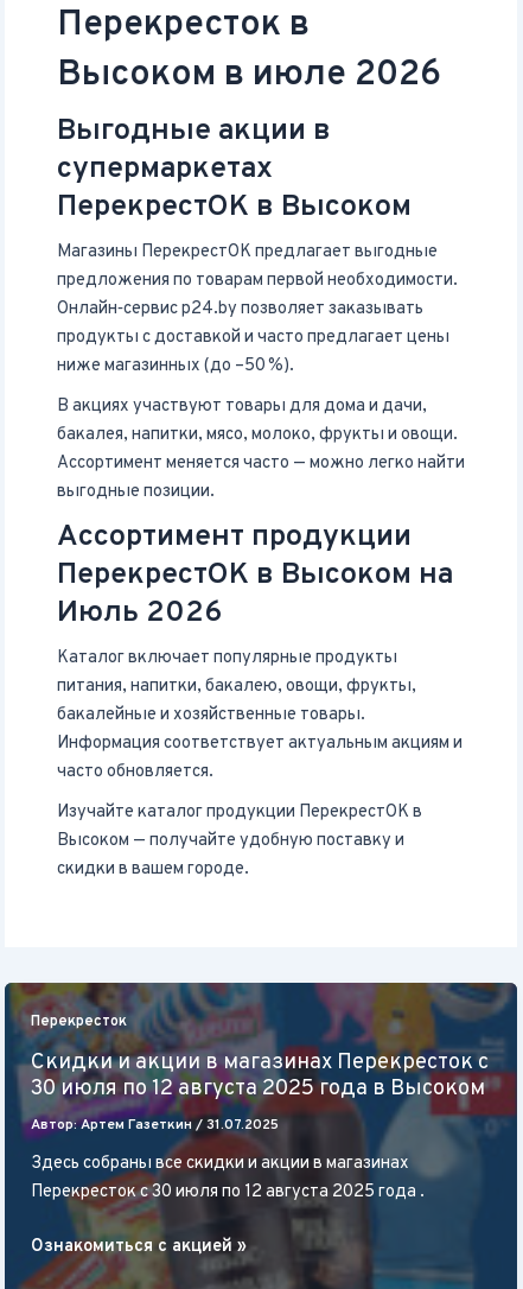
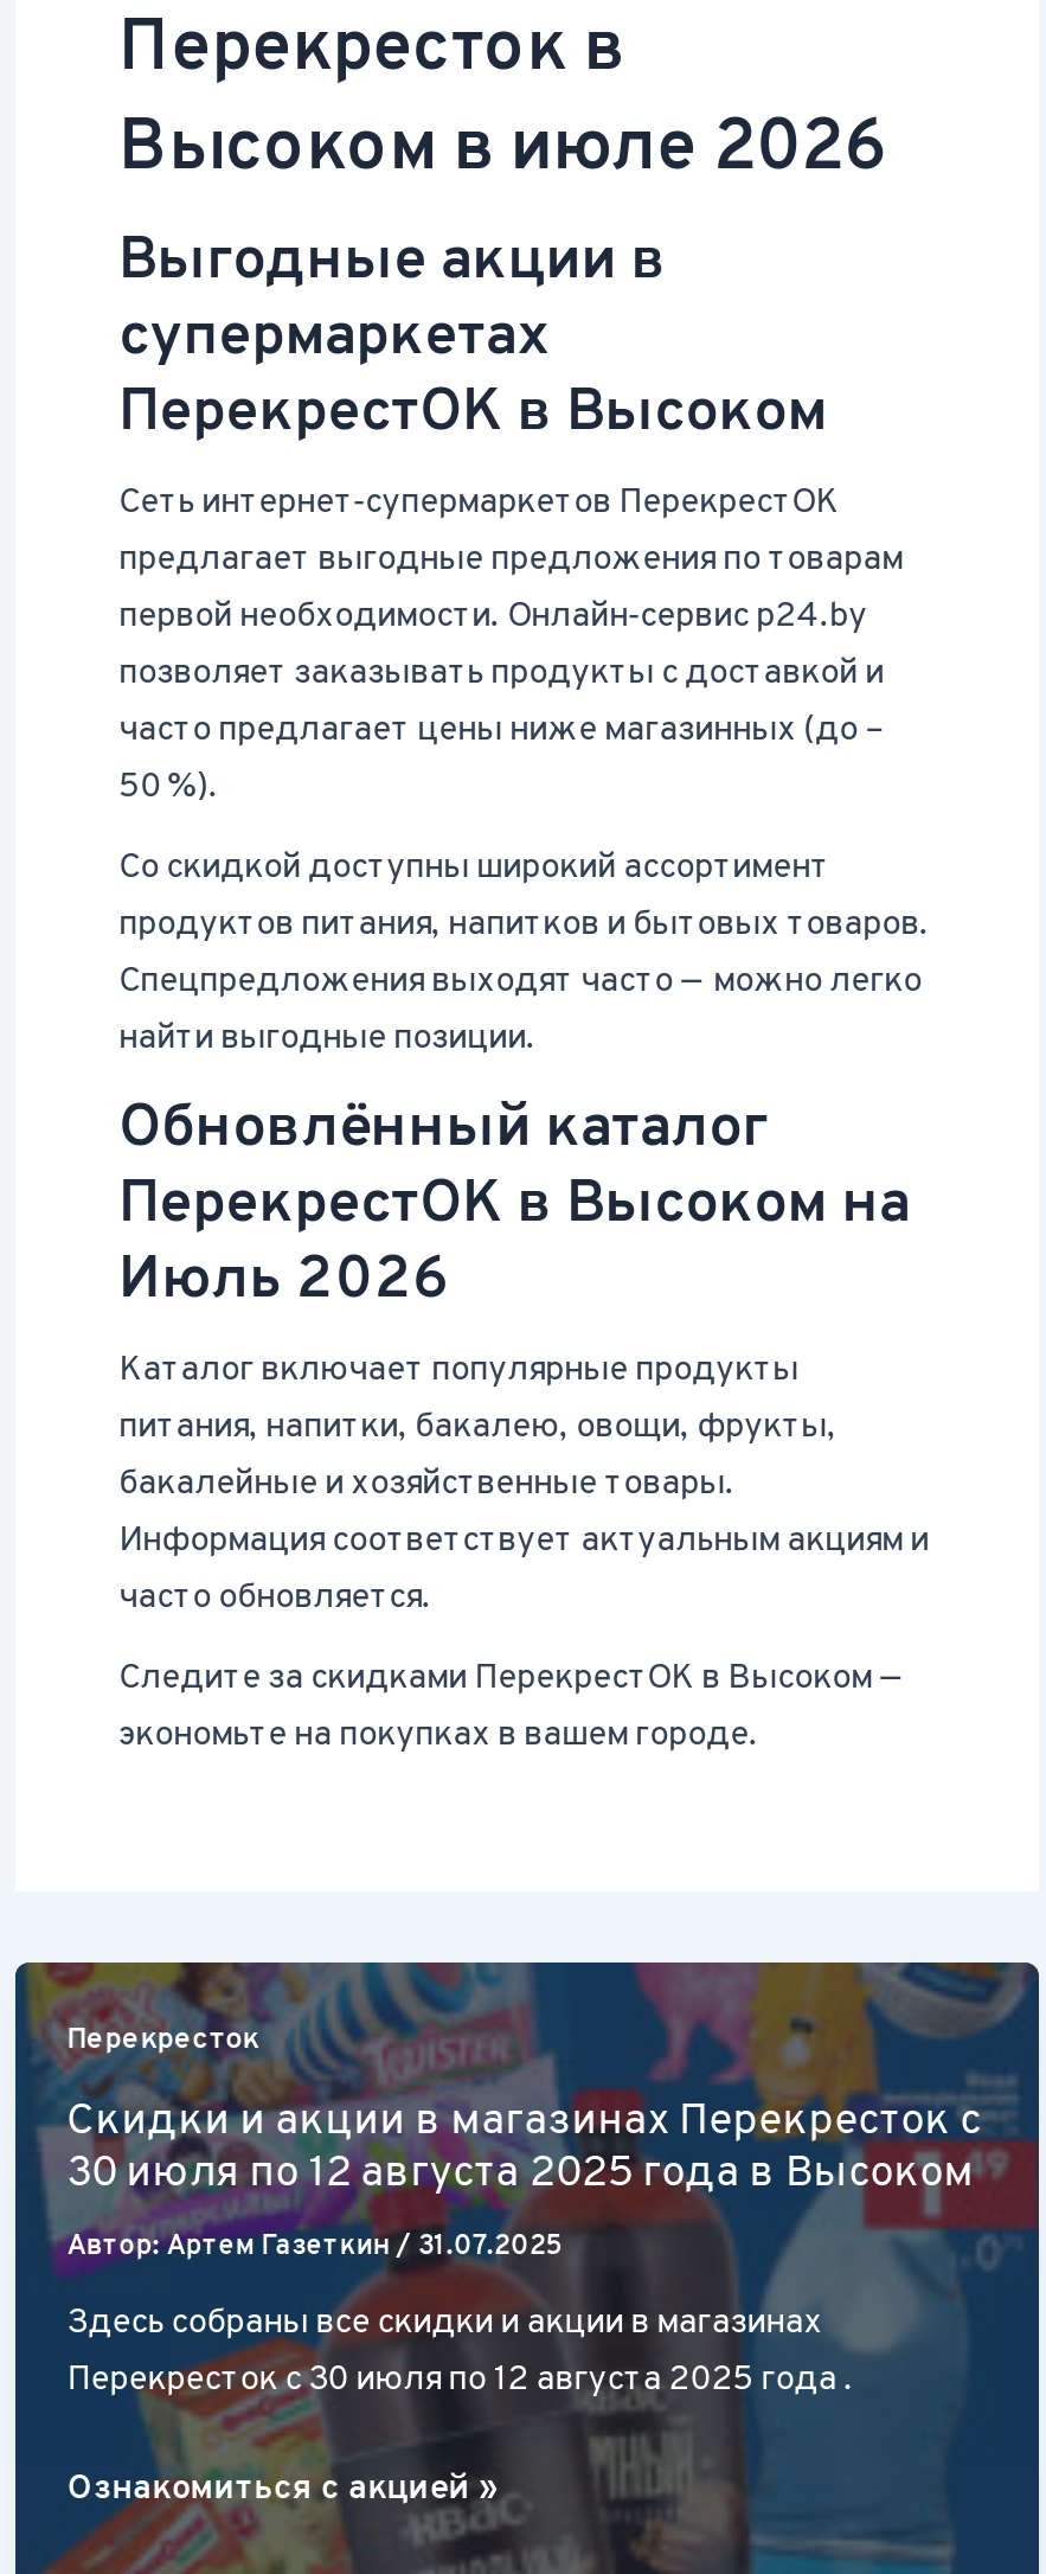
- Магазины ПерекрестОК предлагает выгодные
- предложения по товарам первой необходимости.
- Онлайн‑сервис p24.by позволяет заказывать
- продукты с доставкой и часто предлагает цены
- ниже магазинных (до –50 %).
+ Сеть интернет‑супермаркетов ПерекрестОК
+ предлагает выгодные предложения по товарам
+ первой необходимости. Онлайн‑сервис p24.by
+ позволяет заказывать продукты с доставкой и
+ часто предлагает цены ниже магазинных (до –
+ 50 %).

- В акциях участвуют товары для дома и дачи,
- бакалея, напитки, мясо, молоко, фрукты и овощи.
- Ассортимент меняется часто — можно легко найти
- выгодные позиции.
- Ассортимент продукции
+ Со скидкой доступны широкий ассортимент
+ продуктов питания, напитков и бытовых товаров.
+ Спецпредложения выходят часто — можно легко
+ найти выгодные позиции.
+ Обновлённый каталог

moved down: ПерекрестОК в Высоком на | Июль 2026 | Каталог включает популярные продукты | питания, напитки, бакалею, овощи, фрукты, | бакалейные и хозяйственные товары. | Информация соответствует актуальным акциям и | часто обновляется.

- Изучайте каталог продукции ПерекрестОК в
- Высоком — получайте удобную поставку и
- скидки в вашем городе.
+ Следите за скидками ПерекрестОК в Высоком —
+ экономьте на покупках в вашем городе.
